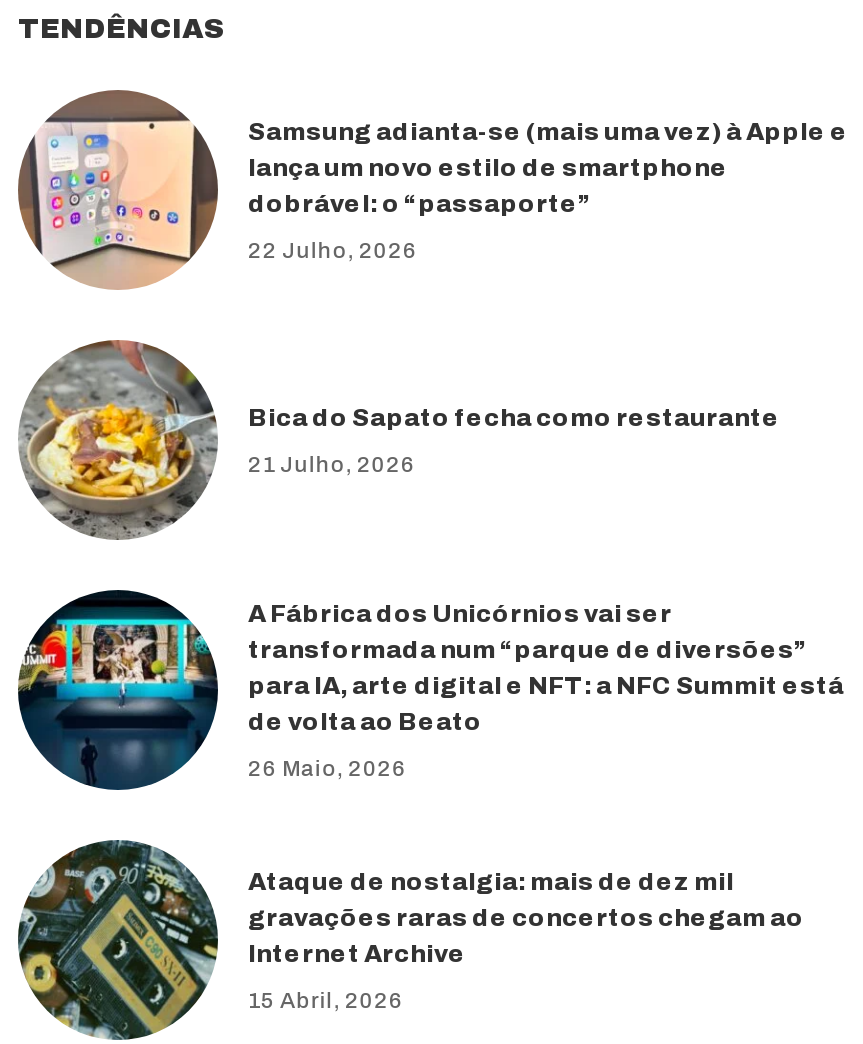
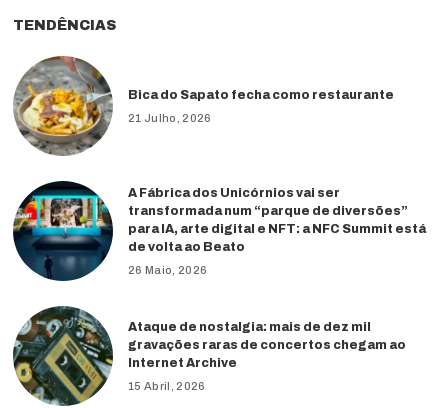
- [image]
- Samsung adianta-se (mais uma vez) à Apple e
- lança um novo estilo de smartphone
- dobrável: o “passaporte”
- 22 Julho, 2026
